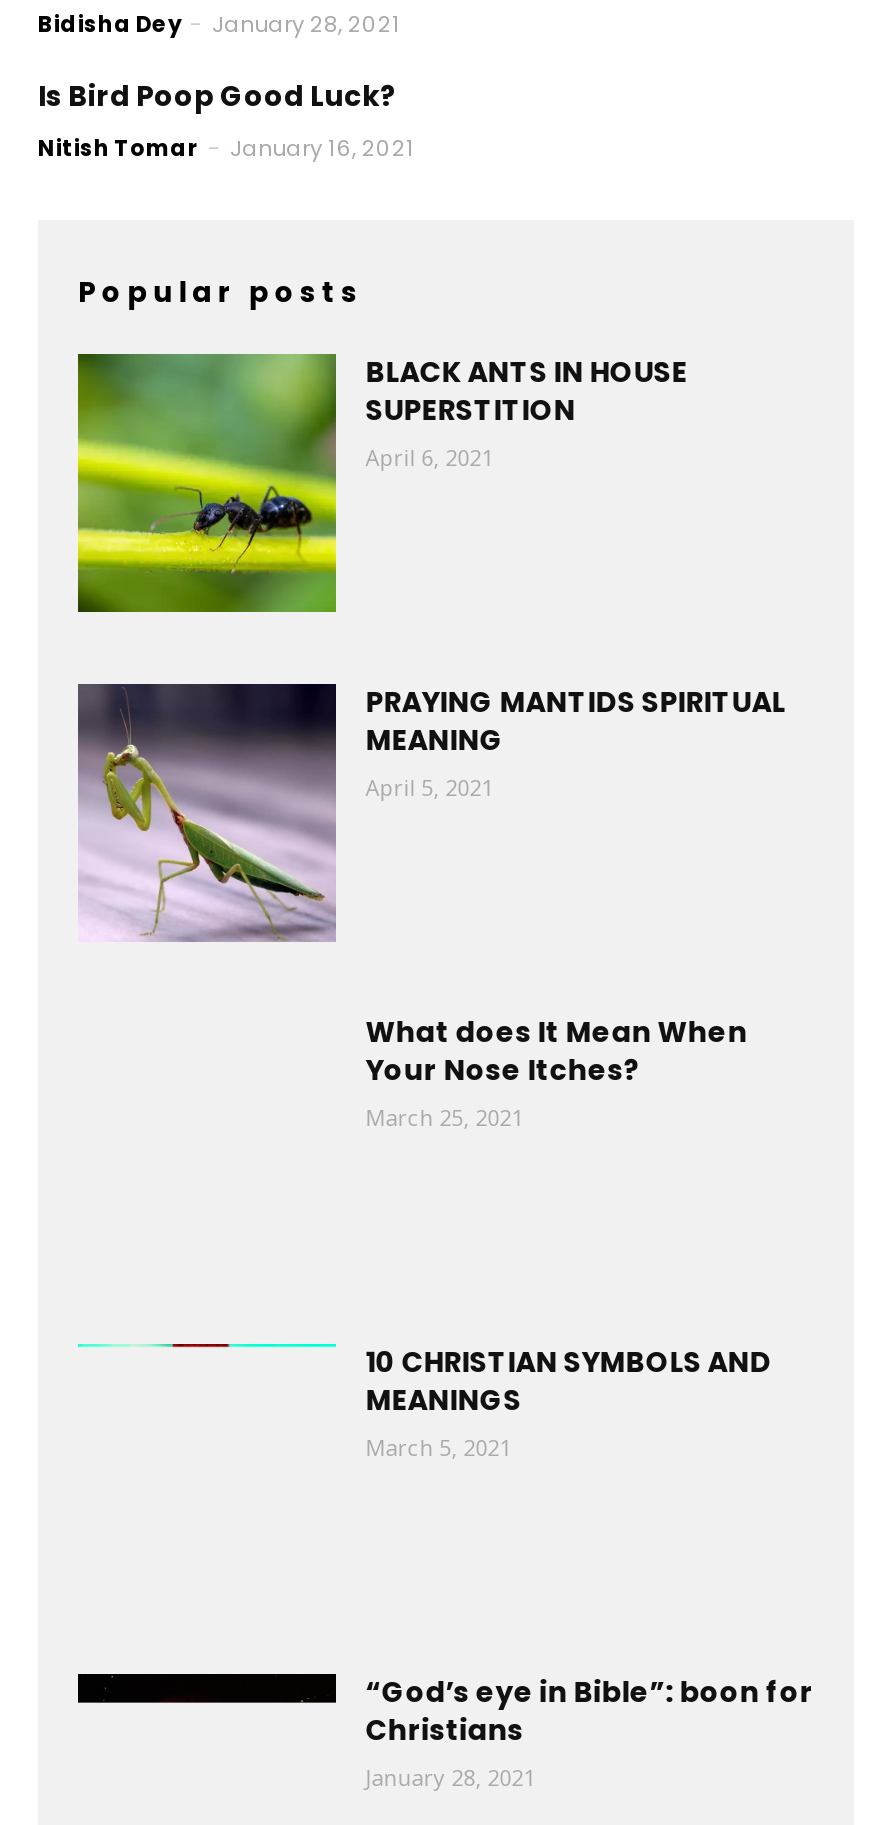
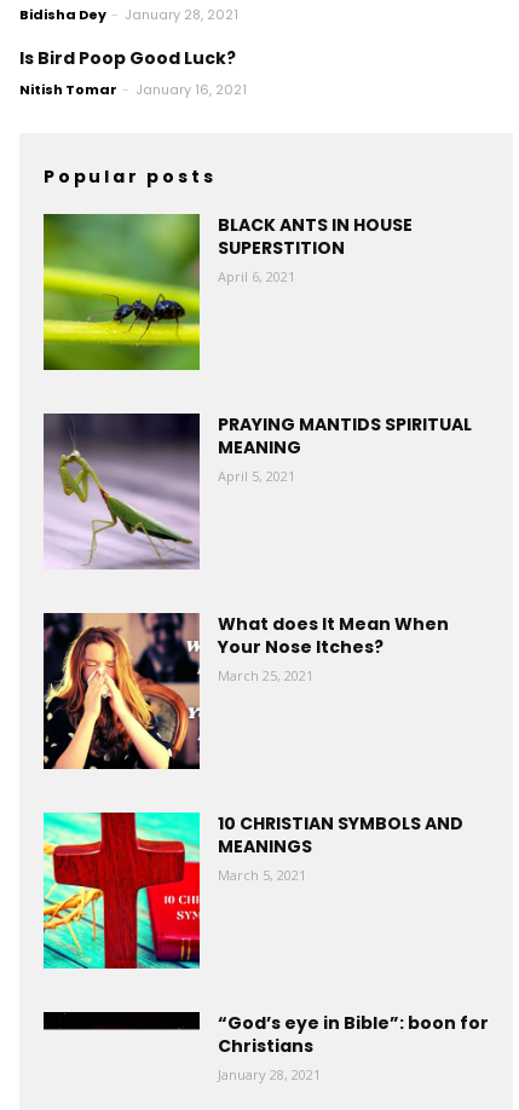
+ [image]

+ [image]
